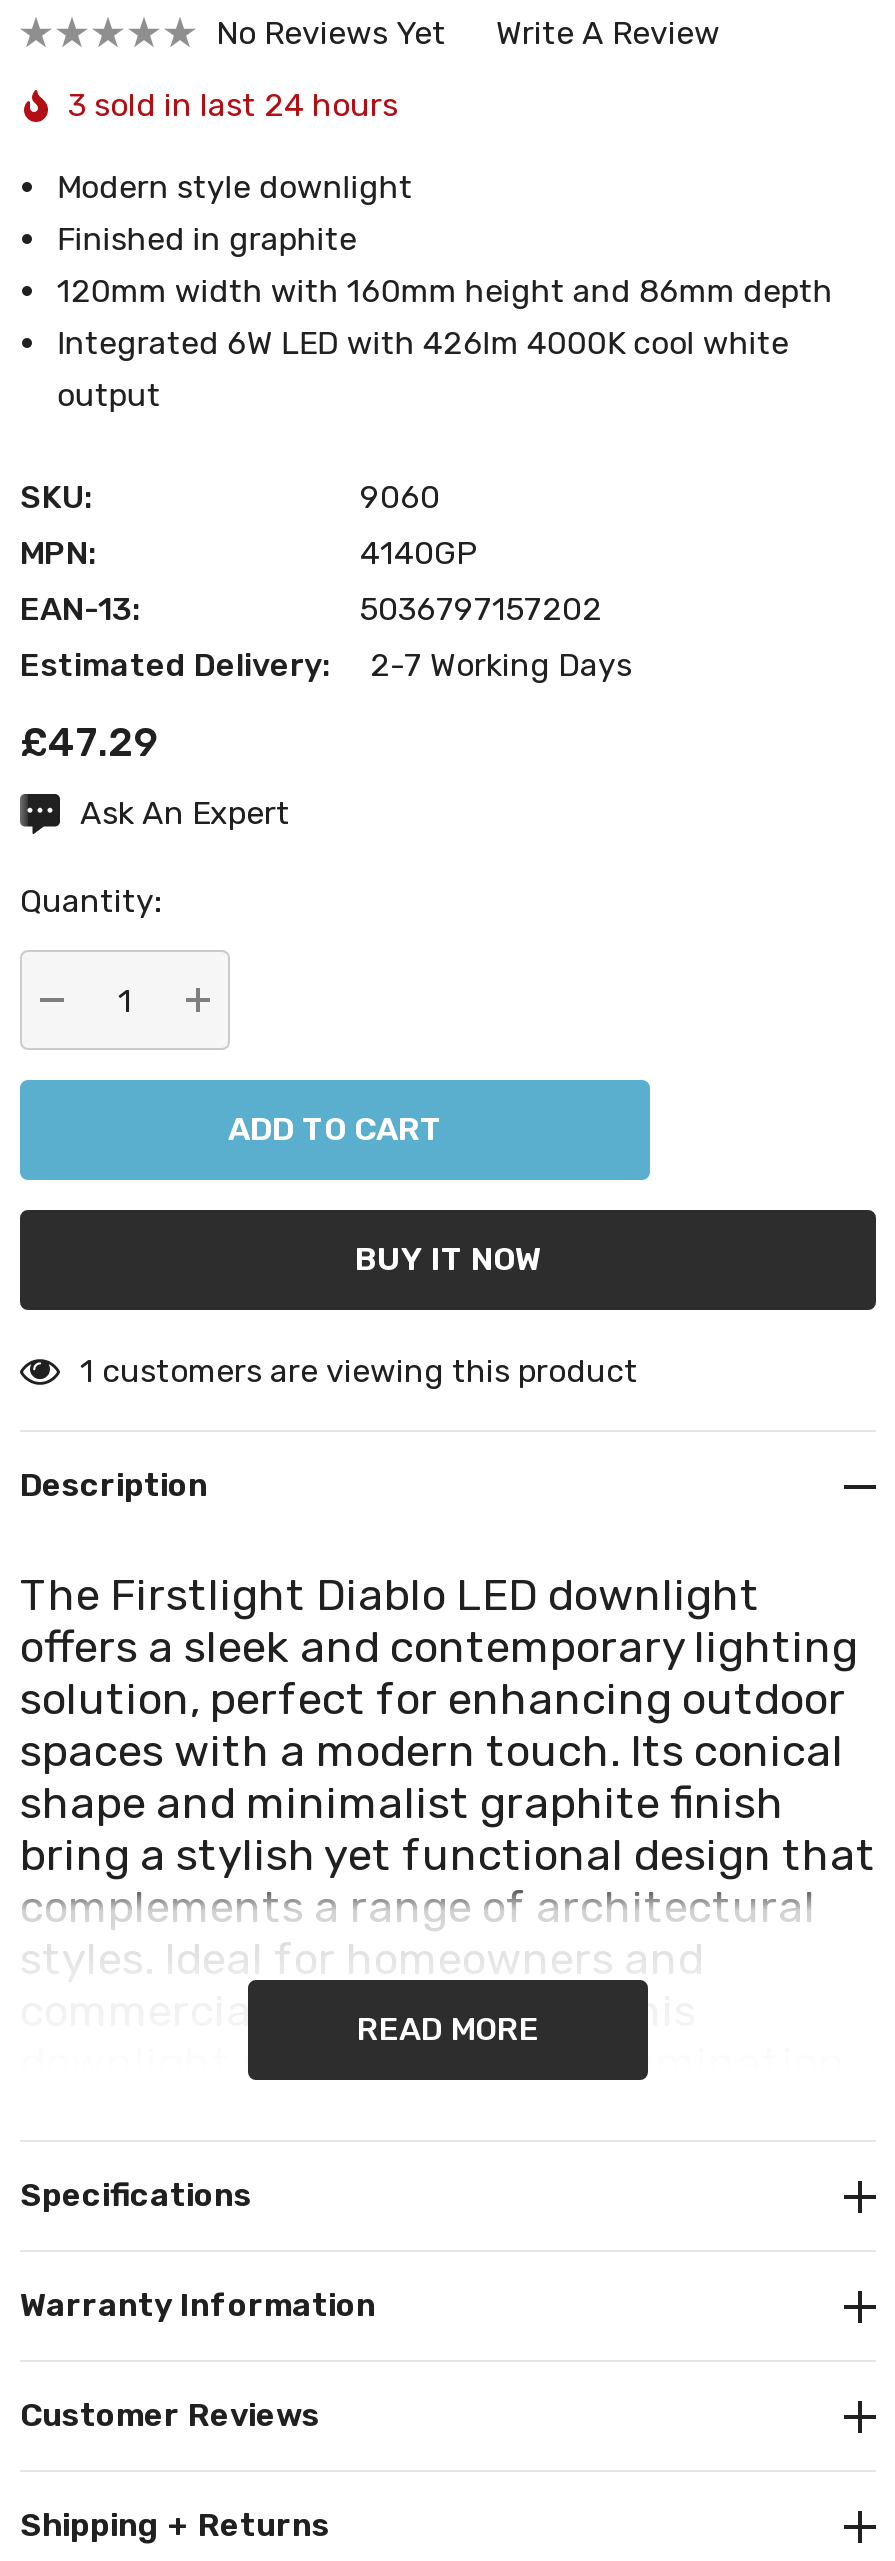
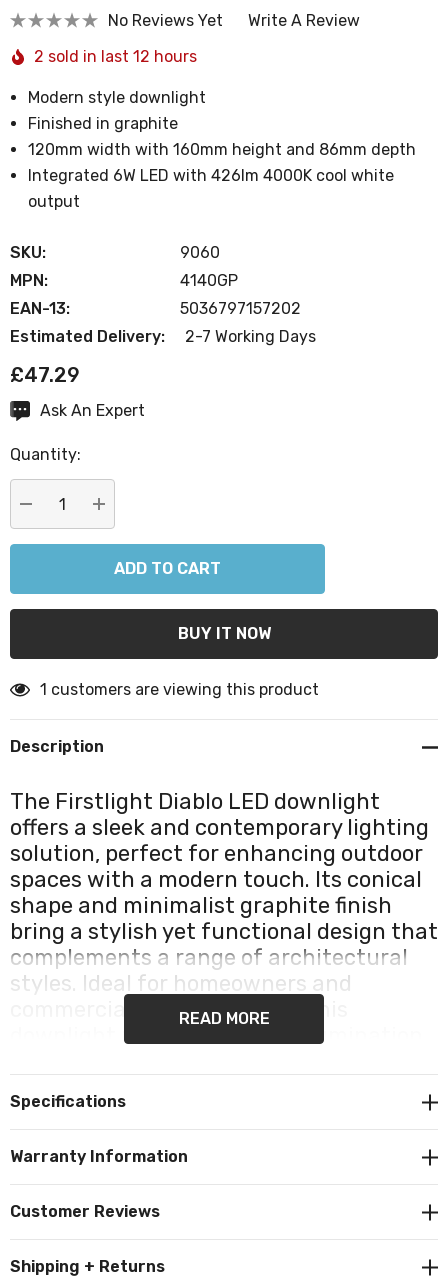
- 3 sold in last 24 hours
+ 2 sold in last 12 hours
